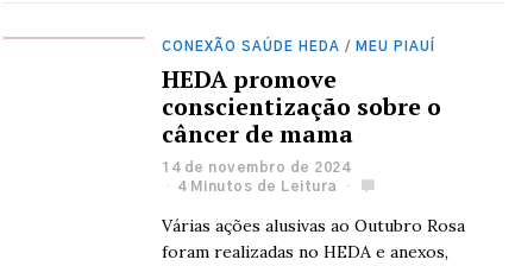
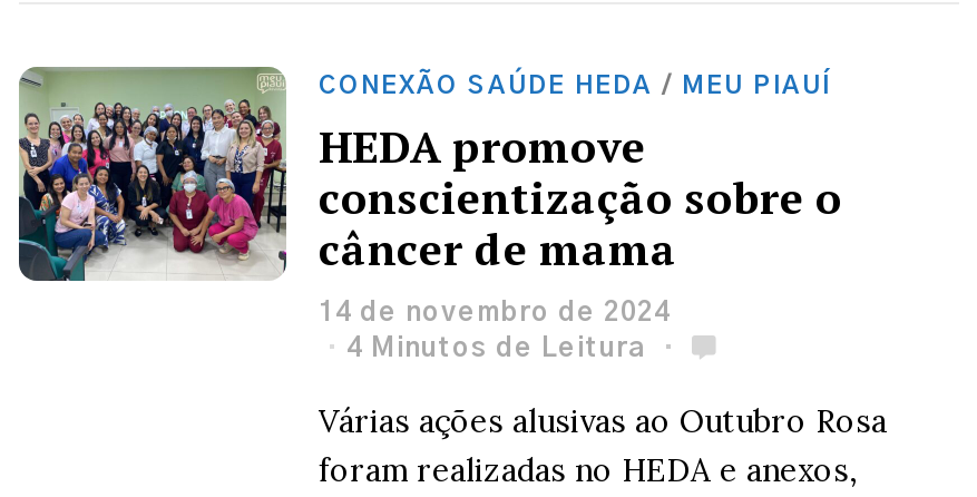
+ [image]
